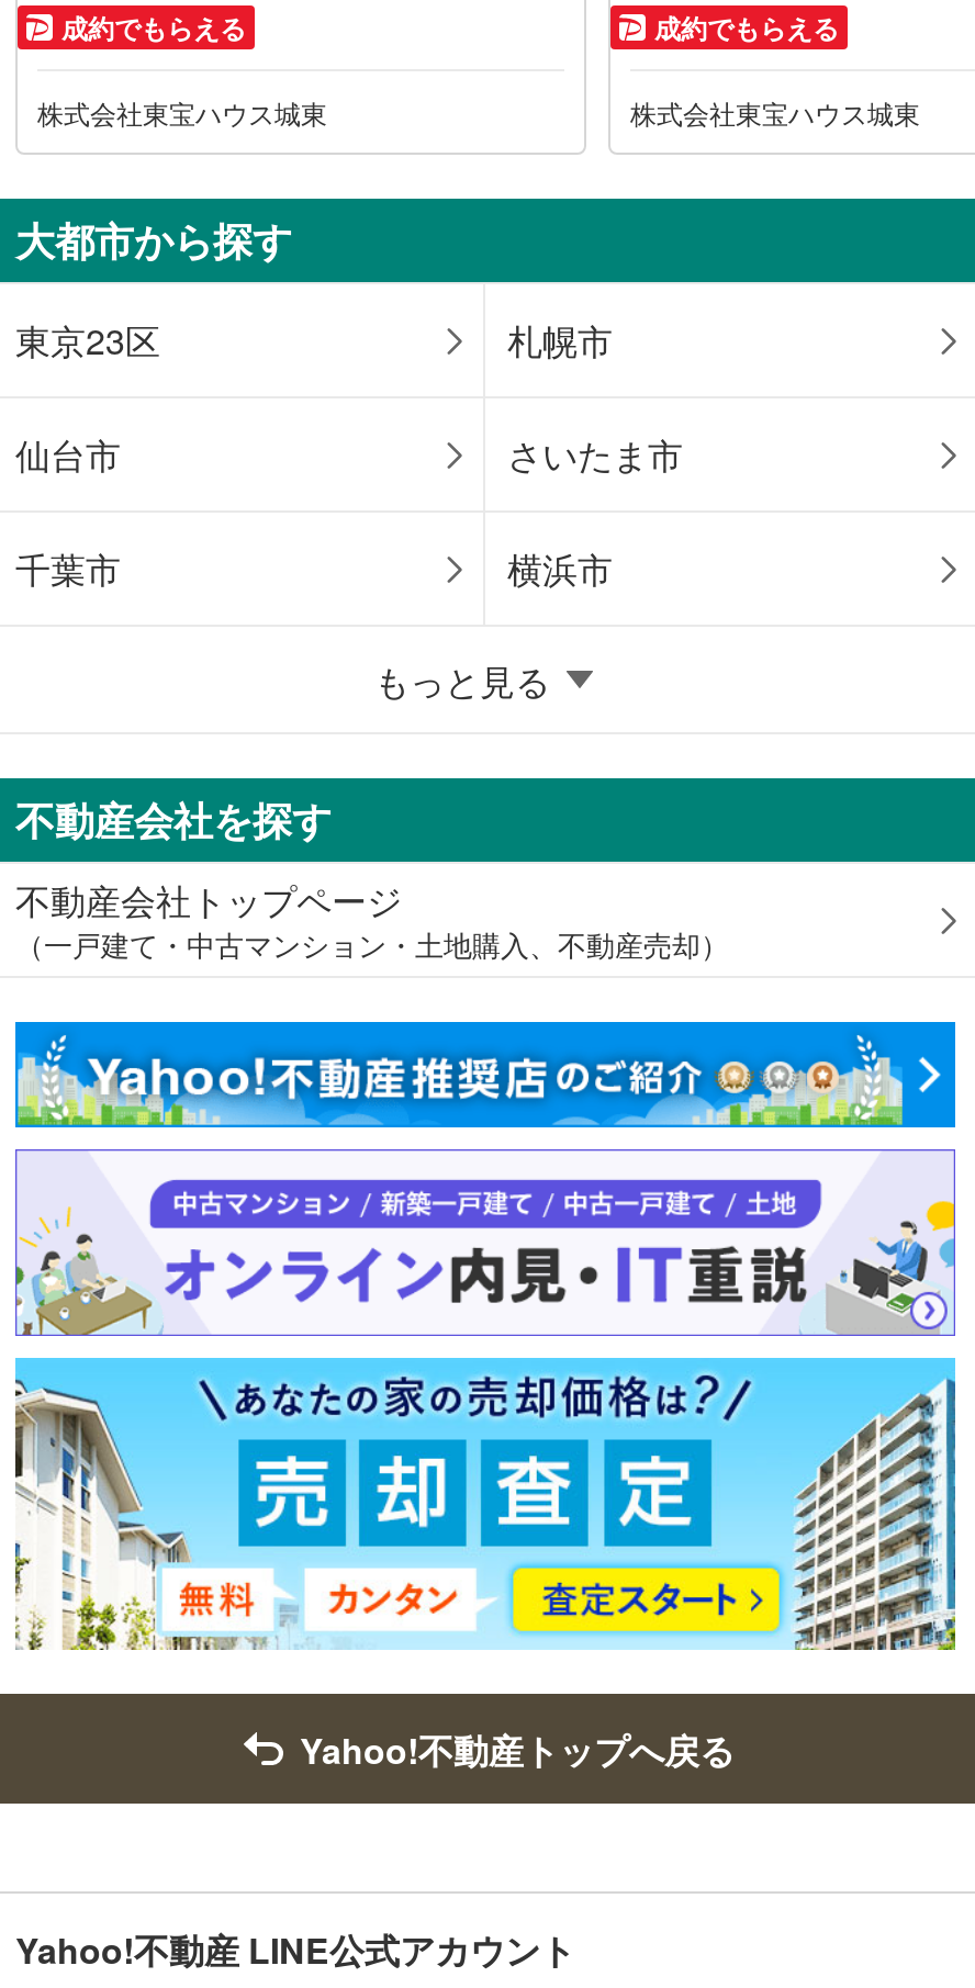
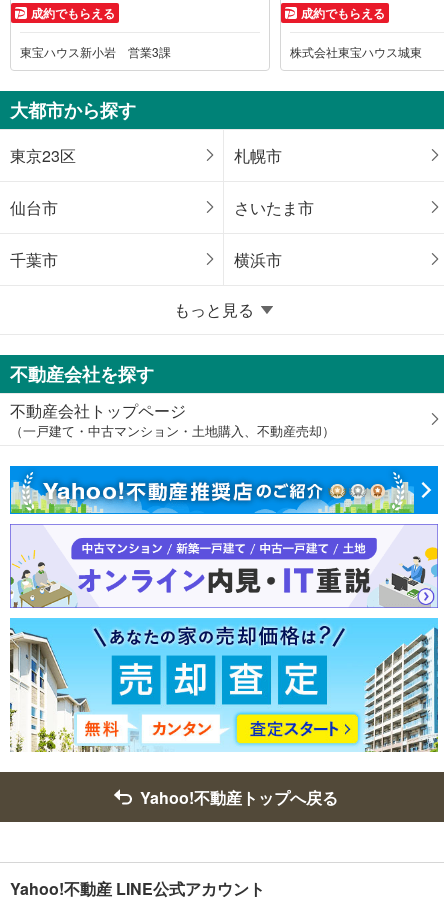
- 株式会社東宝ハウス城東
+ 東宝ハウス新小岩 営業3課
